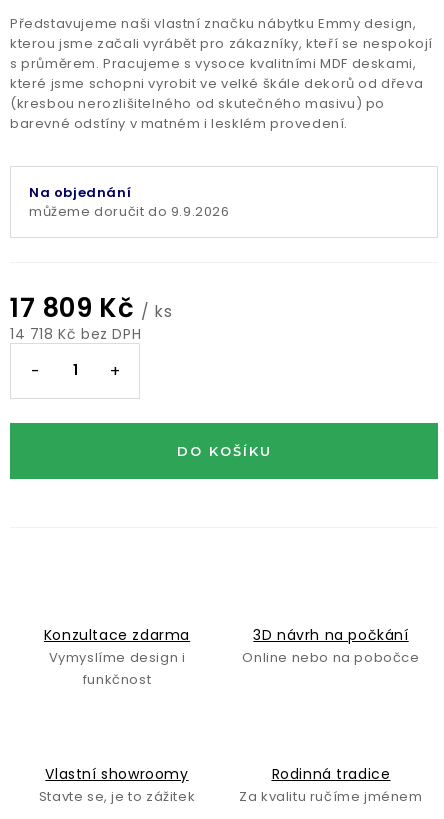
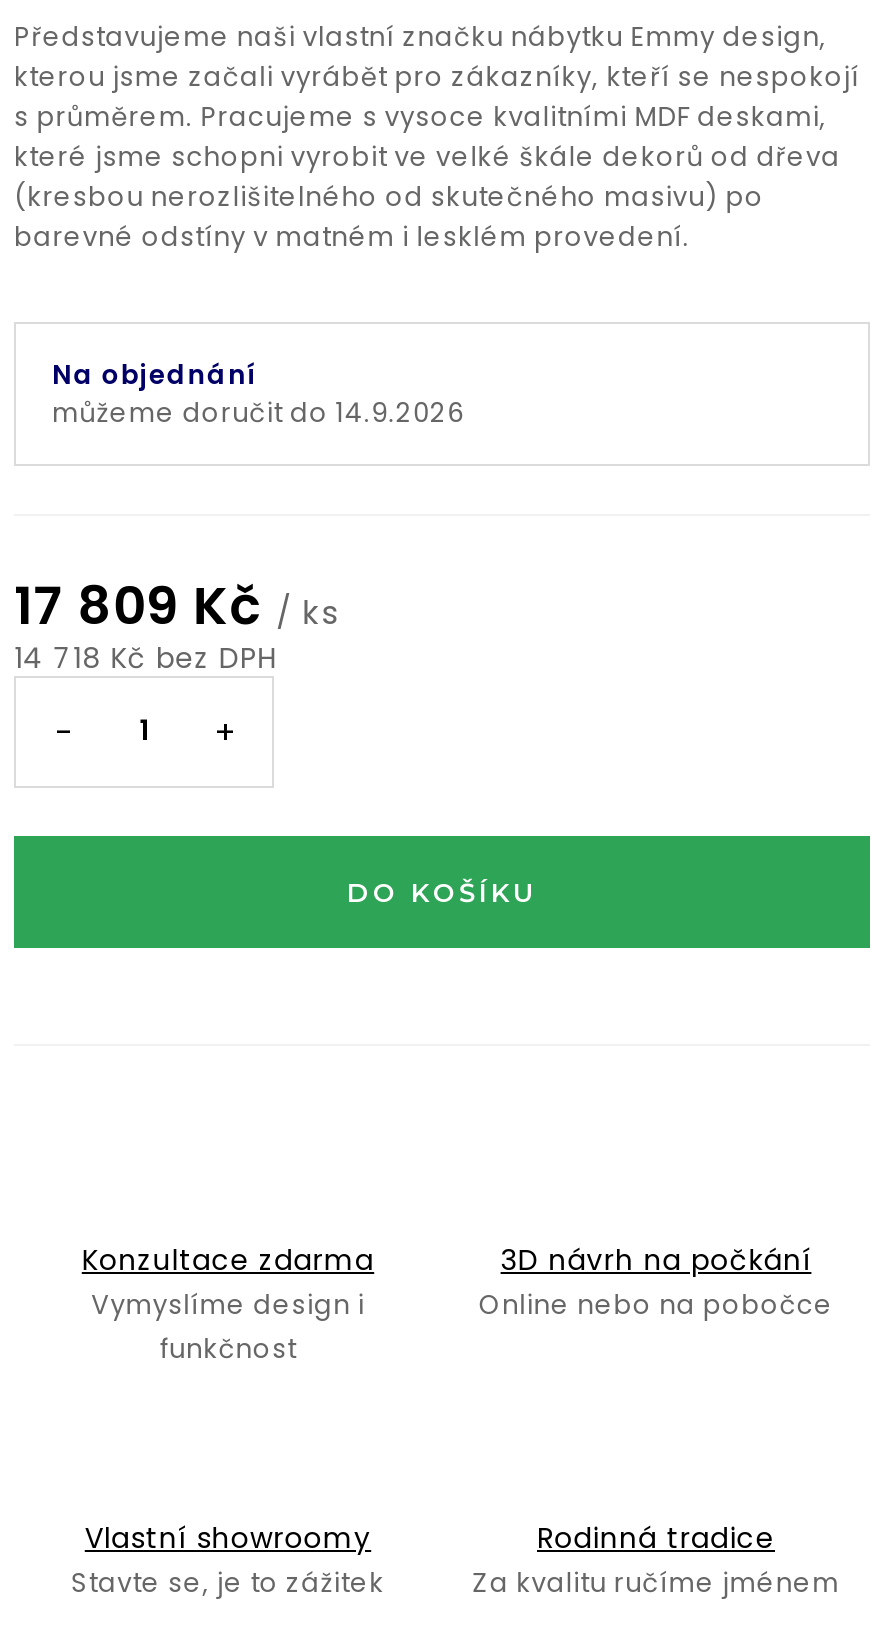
- 9.9.2026
+ 14.9.2026
